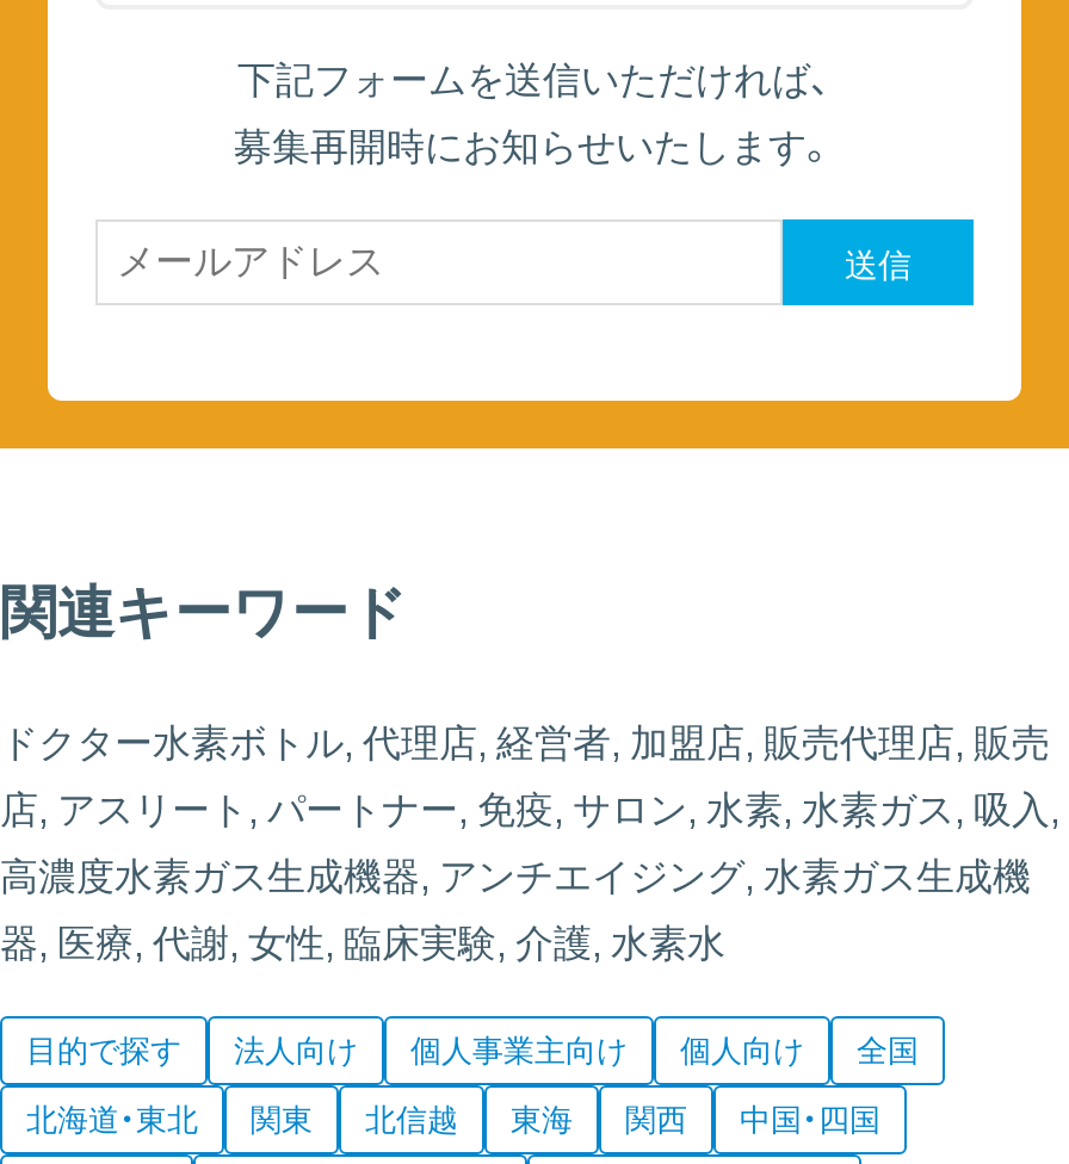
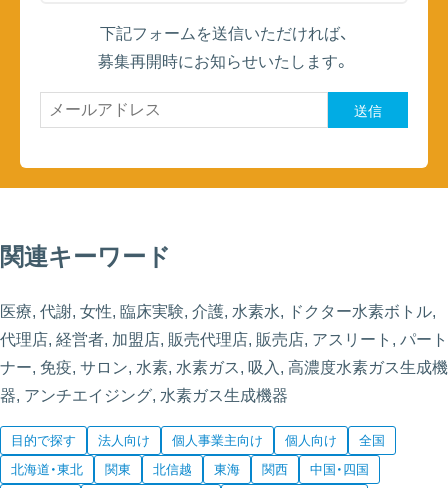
- ドクター水素ボトル, 代理店, 経営者, 加盟店, 販売代理店, 販売
+ 医療, 代謝, 女性, 臨床実験, 介護, 水素水, ドクター水素ボトル,

- 店, アスリート, パートナー, 免疫, サロン, 水素, 水素ガス, 吸入,
+ 代理店, 経営者, 加盟店, 販売代理店, 販売店, アスリート, パート

- 高濃度水素ガス生成機器, アンチエイジング, 水素ガス生成機
+ ナー, 免疫, サロン, 水素, 水素ガス, 吸入, 高濃度水素ガス生成機

- 器, 医療, 代謝, 女性, 臨床実験, 介護, 水素水
+ 器, アンチエイジング, 水素ガス生成機器
